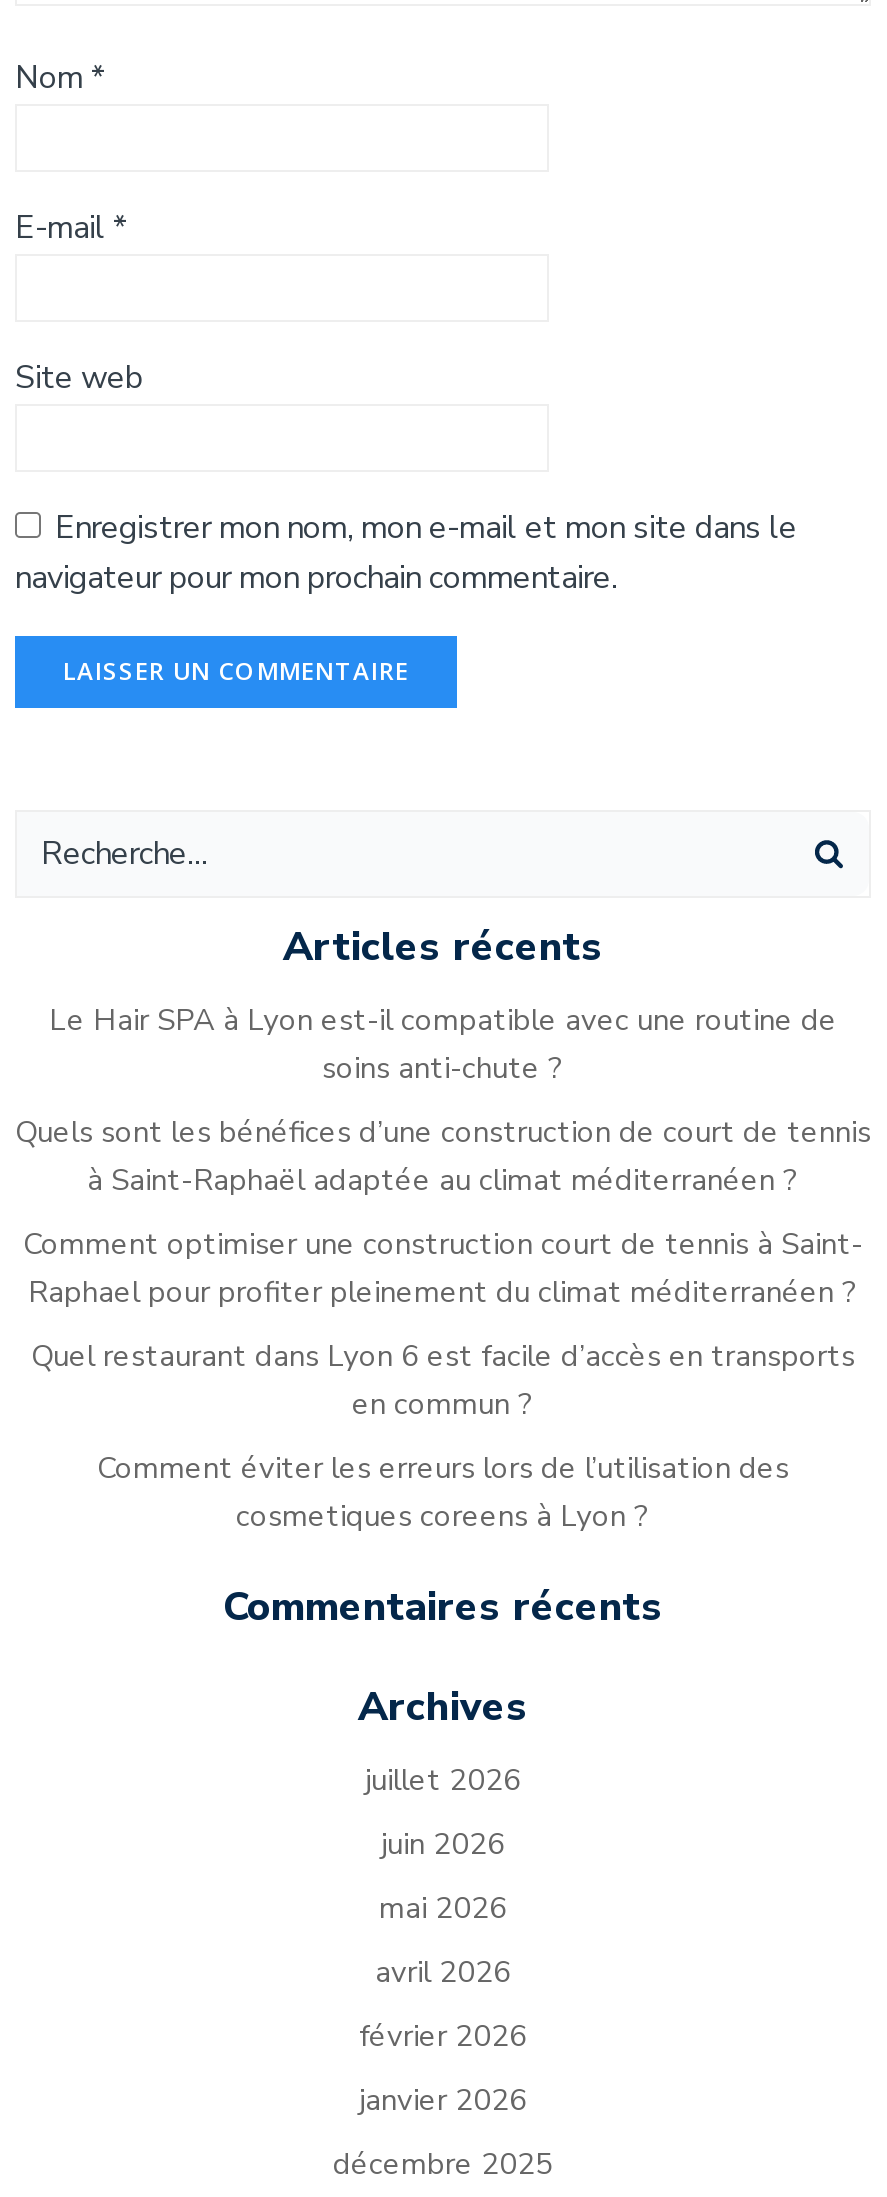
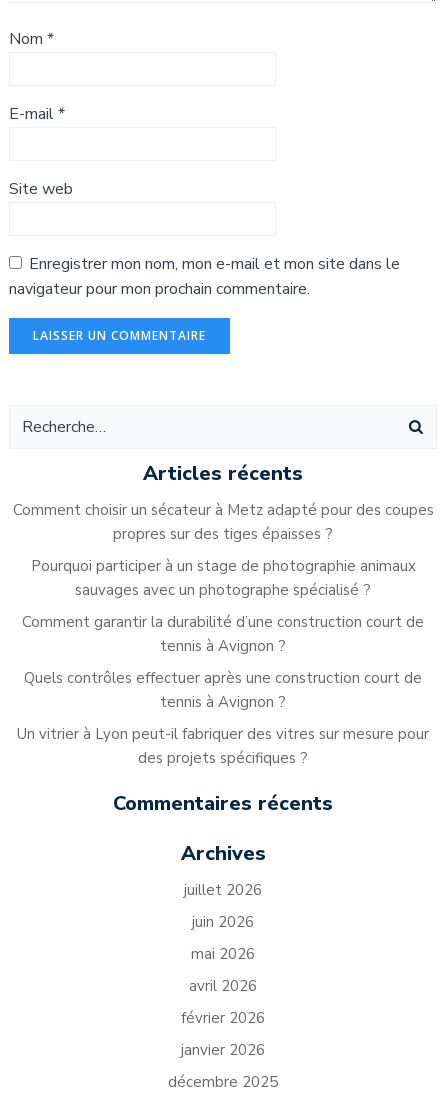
- Le Hair SPA à Lyon est-il compatible avec une routine de
- soins anti-chute ?
+ Comment choisir un sécateur à Metz adapté pour des coupes
+ propres sur des tiges épaisses ?

- Quels sont les bénéfices d’une construction de court de tennis
- à Saint-Raphaël adaptée au climat méditerranéen ?
+ Pourquoi participer à un stage de photographie animaux
+ sauvages avec un photographe spécialisé ?

- Comment optimiser une construction court de tennis à Saint-
- Raphael pour profiter pleinement du climat méditerranéen ?
+ Comment garantir la durabilité d’une construction court de
+ tennis à Avignon ?

- Quel restaurant dans Lyon 6 est facile d’accès en transports
- en commun ?
+ Quels contrôles effectuer après une construction court de
+ tennis à Avignon ?

- Comment éviter les erreurs lors de l’utilisation des
- cosmetiques coreens à Lyon ?
+ Un vitrier à Lyon peut-il fabriquer des vitres sur mesure pour
+ des projets spécifiques ?
